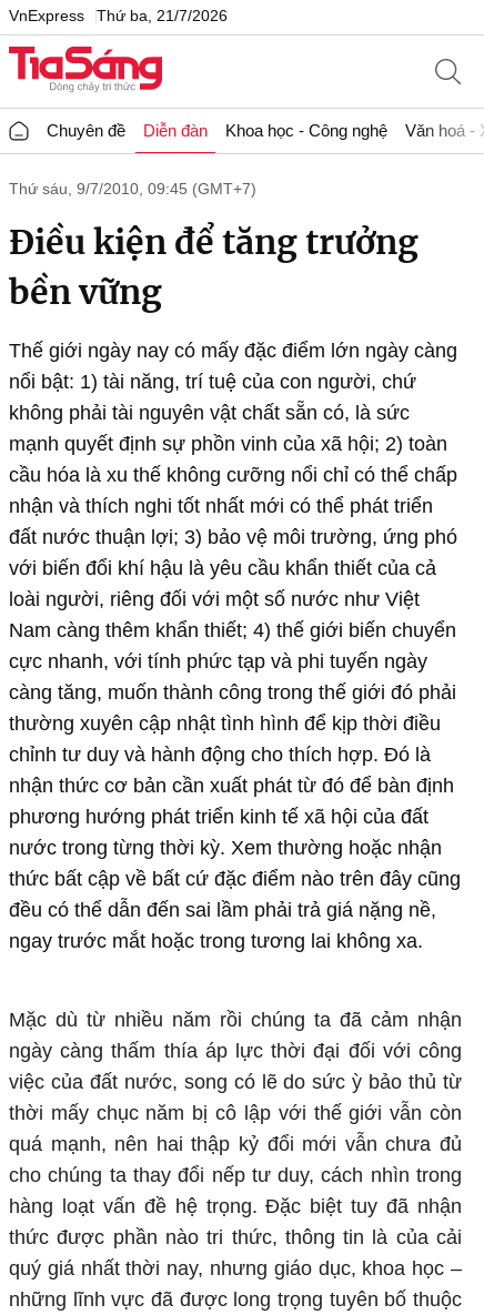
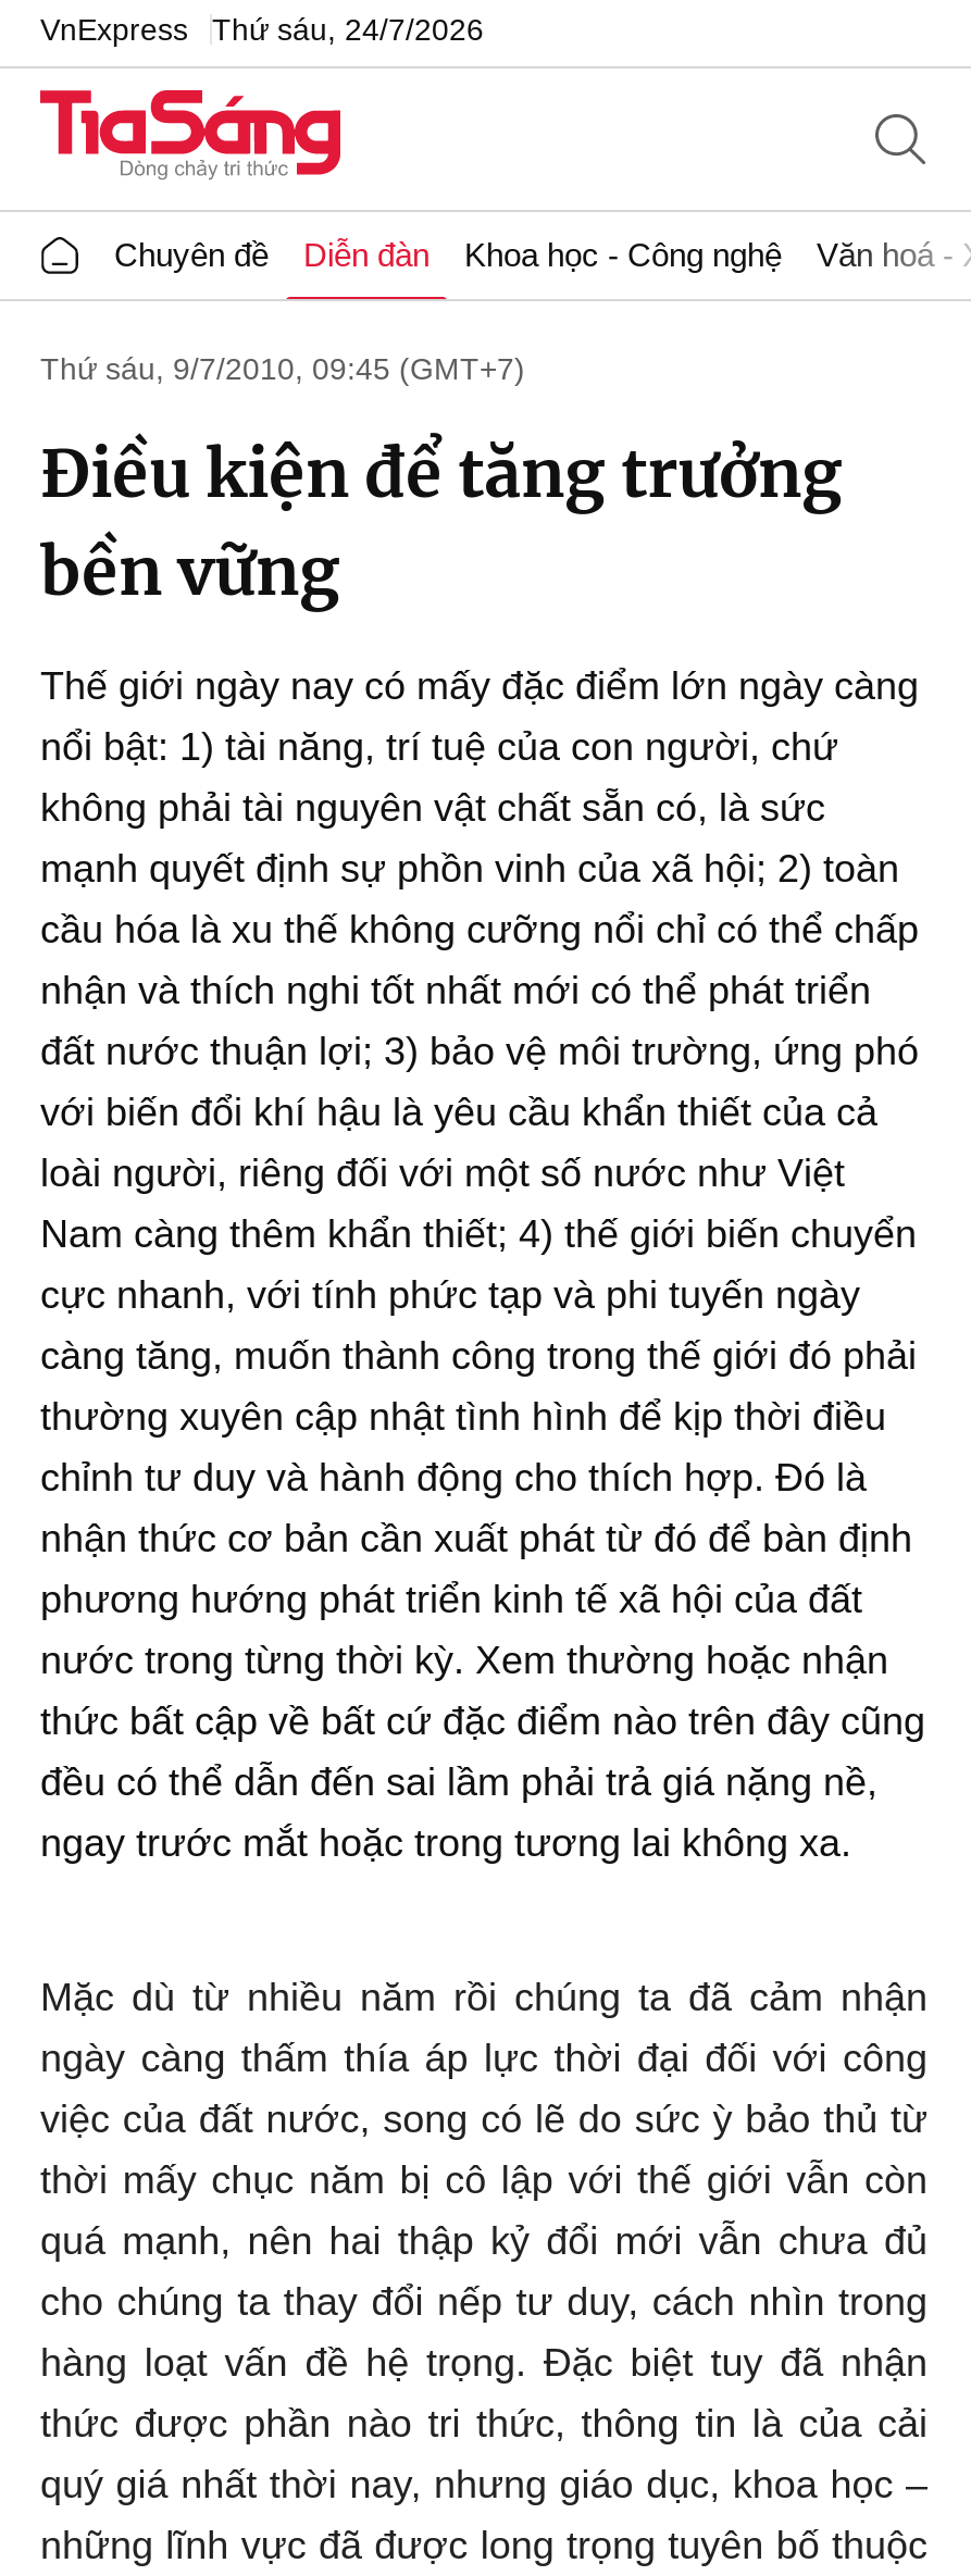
- VnExpress Thứ ba, 21/7/2026
+ VnExpress Thứ sáu, 24/7/2026
